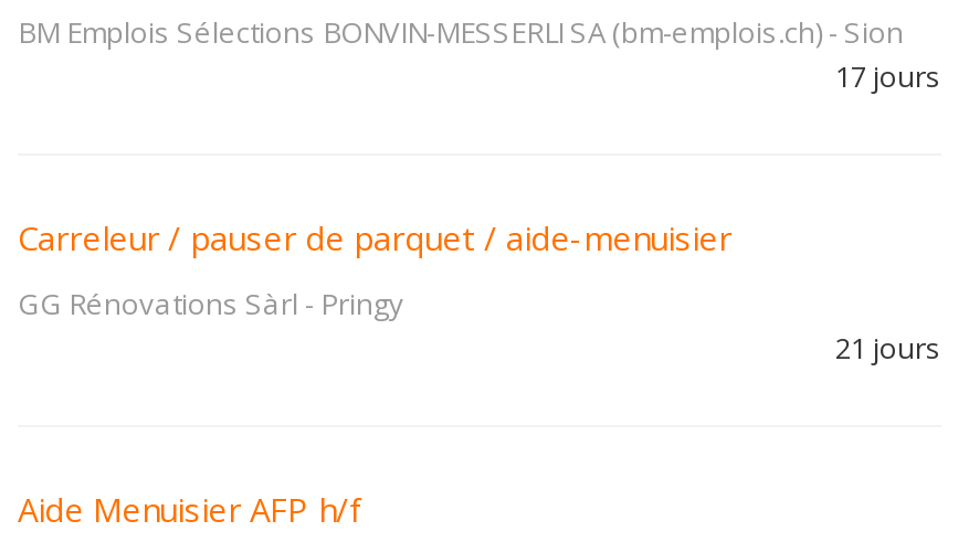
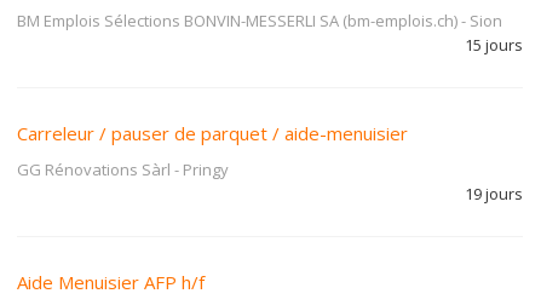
- 17 jours
+ 15 jours

- 21 jours
+ 19 jours
